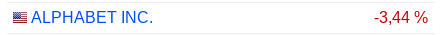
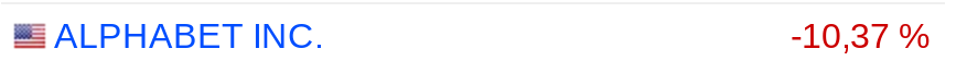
- -3,44 %
+ -10,37 %
